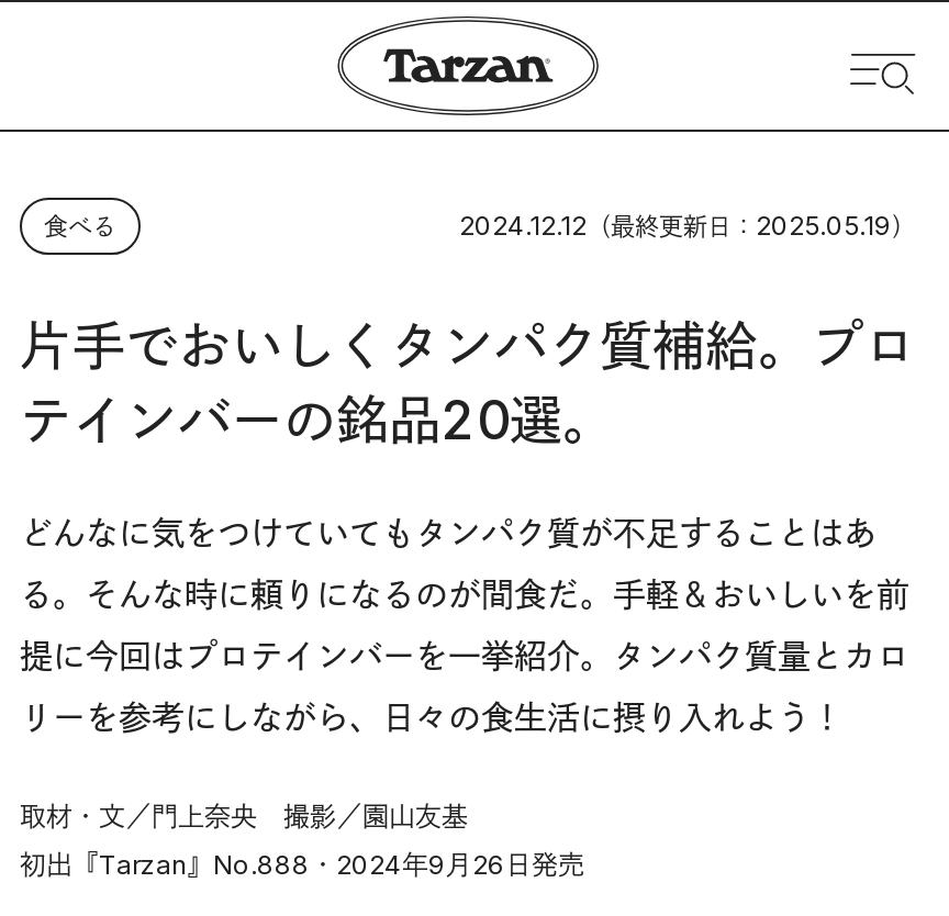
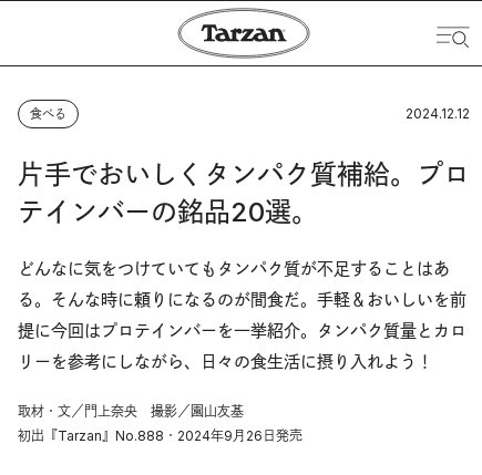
- 2024.12.12（最終更新日：2025.05.19）
+ 2024.12.12
